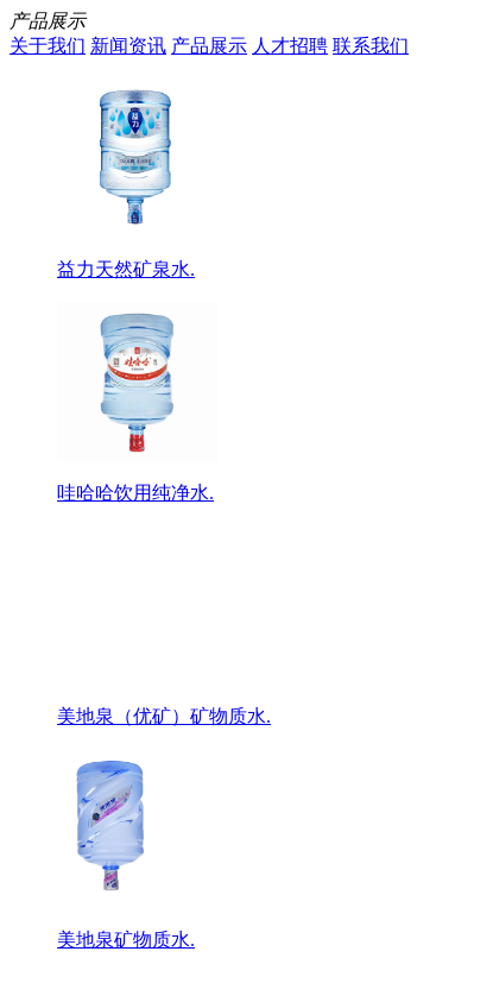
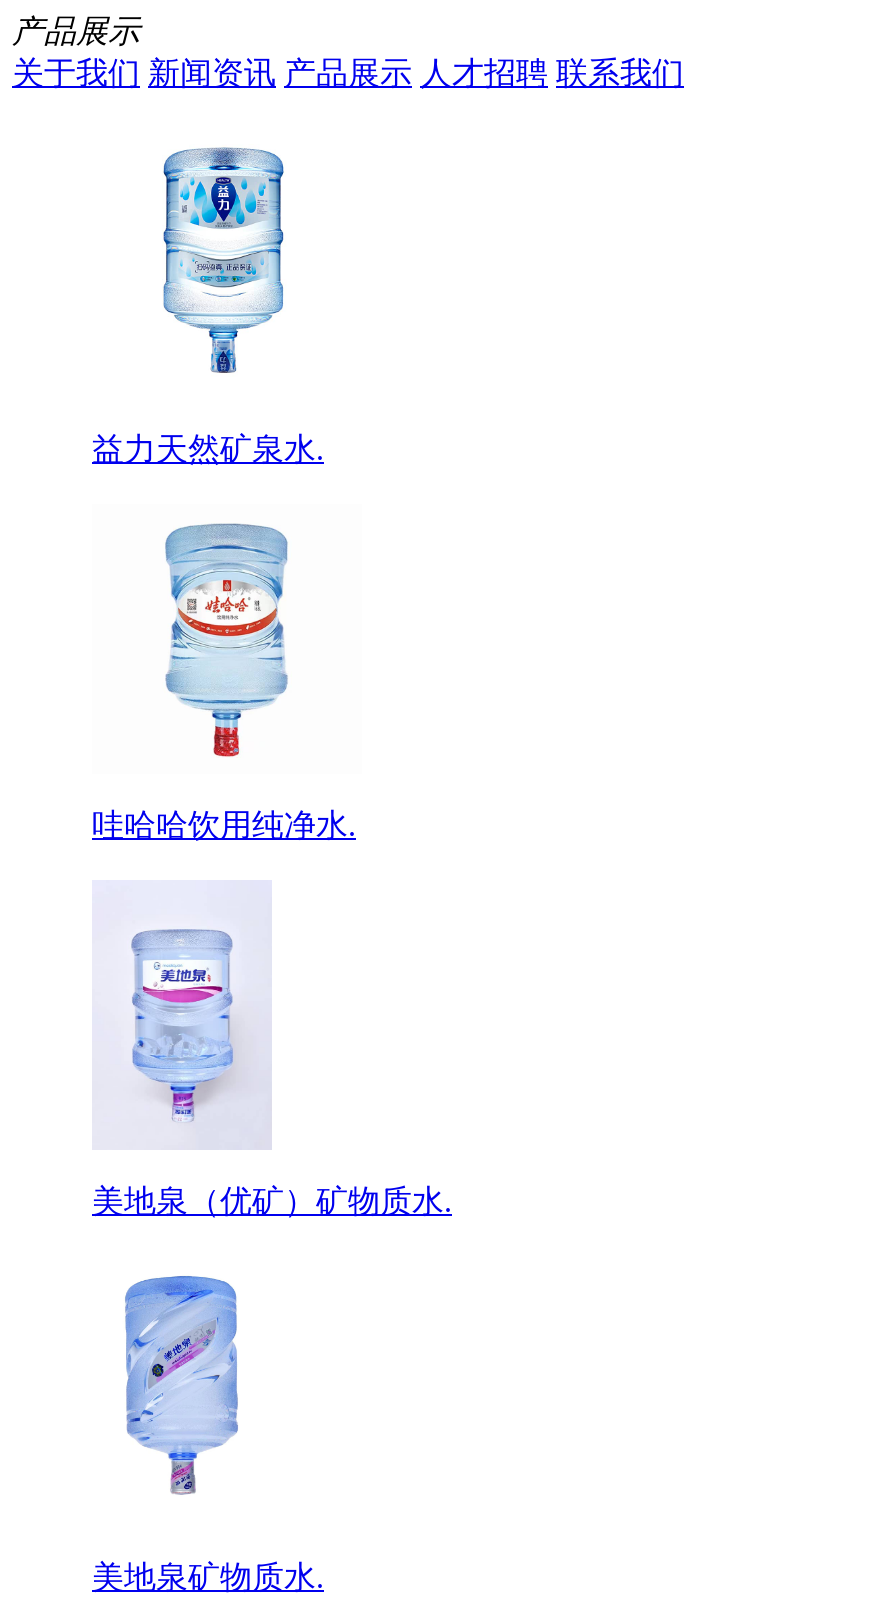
+ [image]
